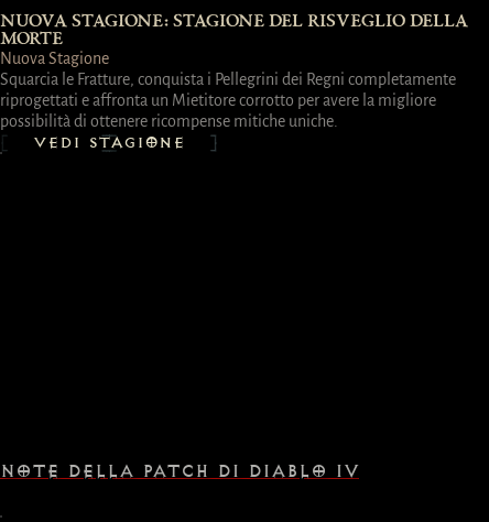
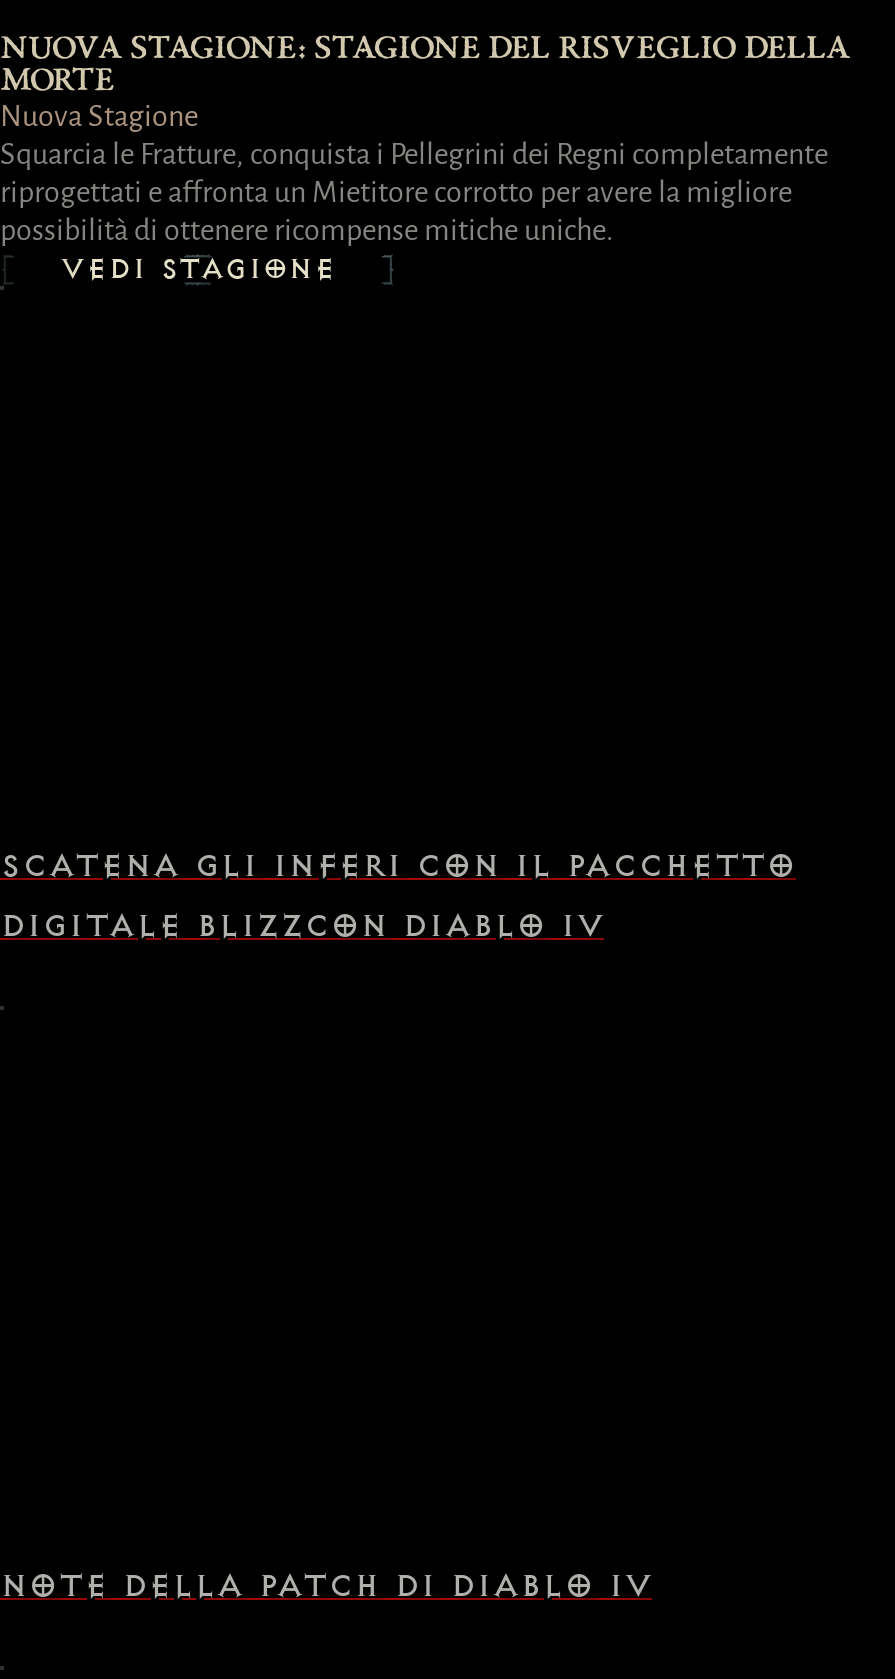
+ SCATENA GLI INFERI CON IL PACCHETTO
+ DIGITALE BLIZZCON DIABLO IV
